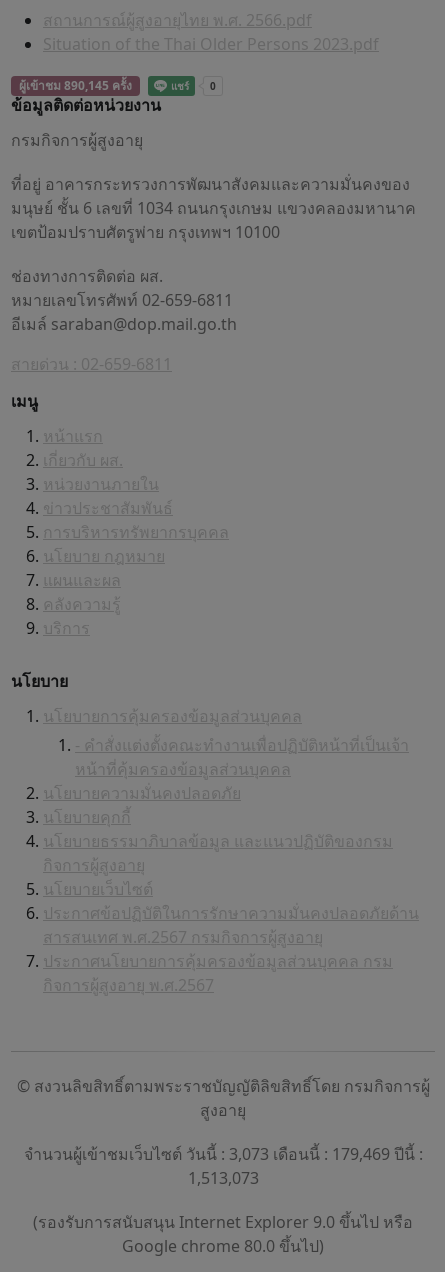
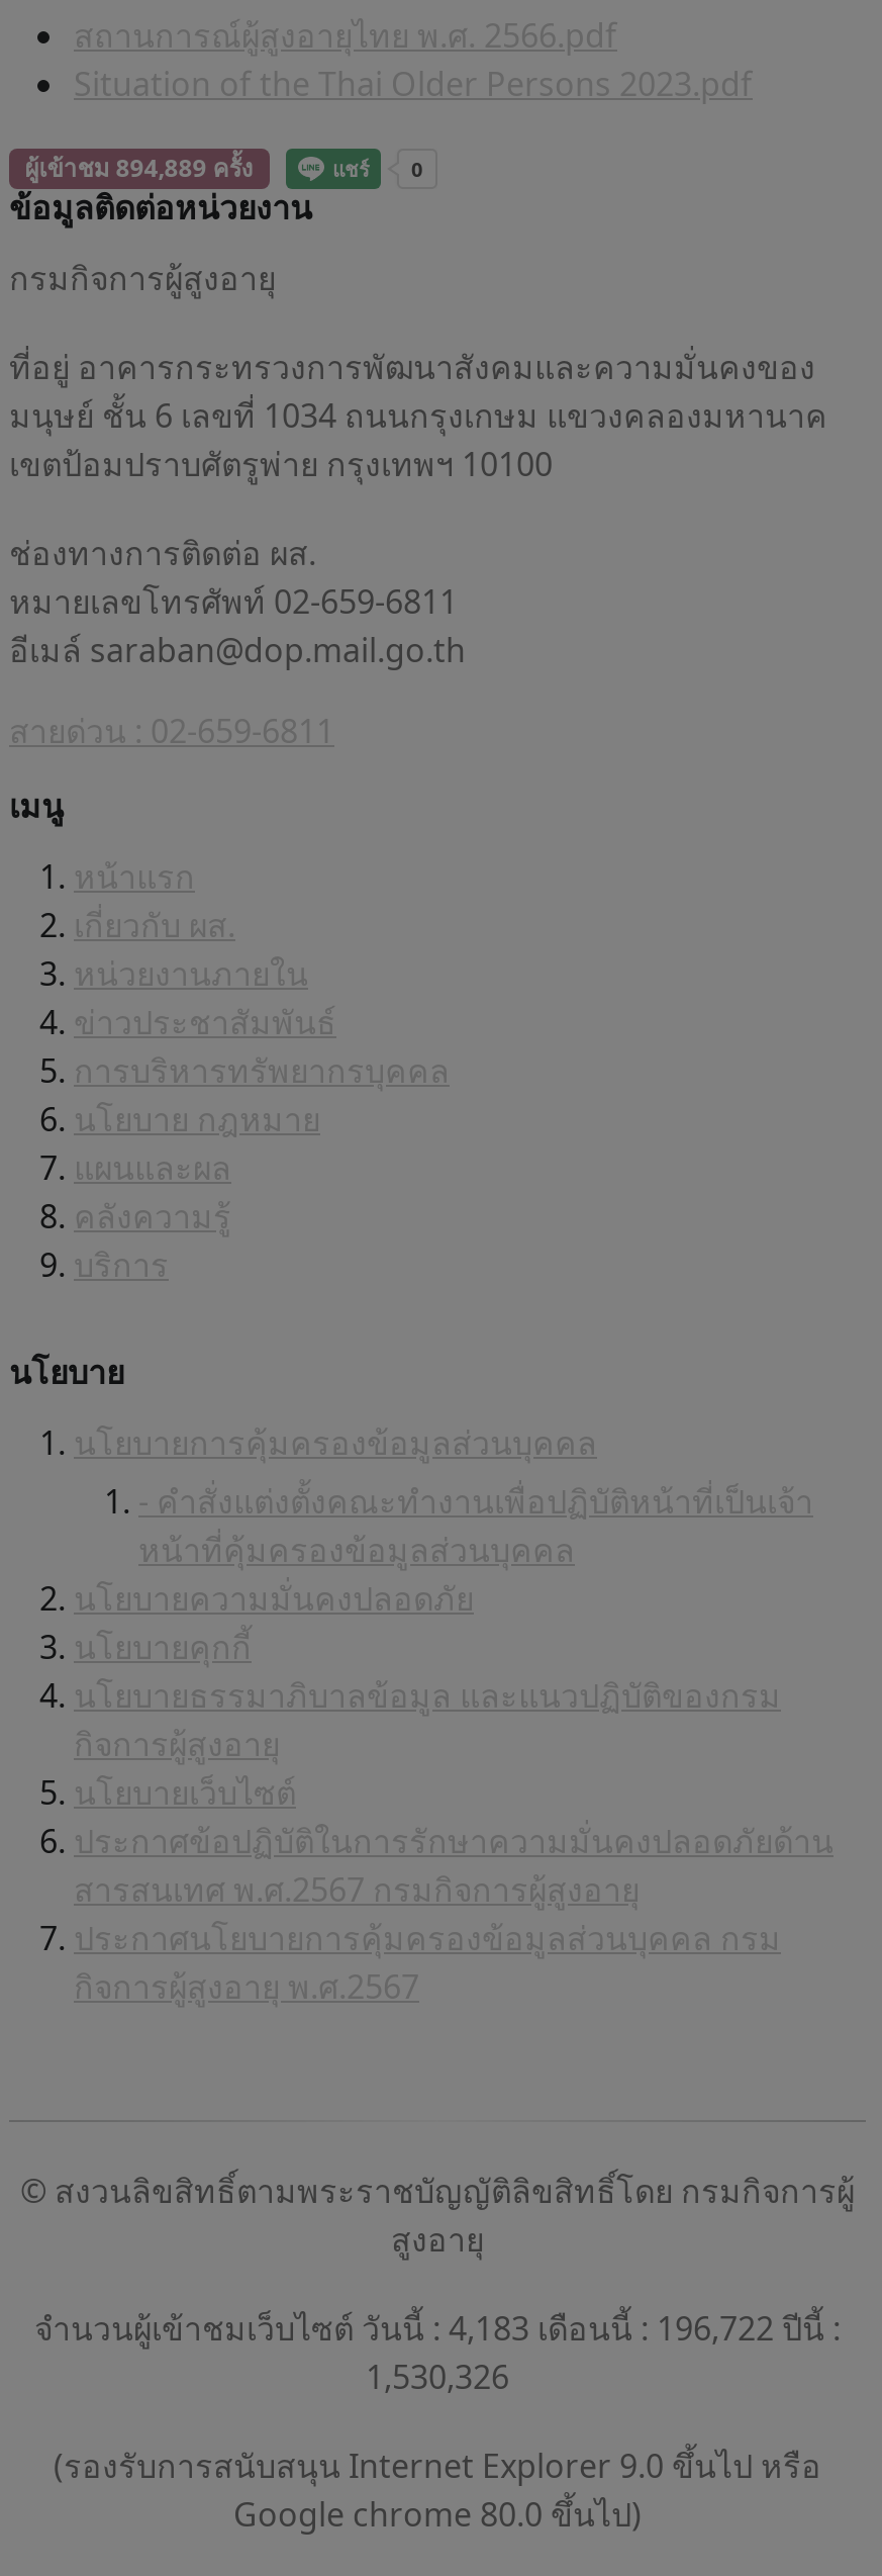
- ผู้เข้าชม 890,145 ครั้ง
+ ผู้เข้าชม 894,889 ครั้ง

- จำนวนผู้เข้าชมเว็บไซต์ วันนี้ : 3,073 เดือนนี้ : 179,469 ปีนี้ :
+ จำนวนผู้เข้าชมเว็บไซต์ วันนี้ : 4,183 เดือนนี้ : 196,722 ปีนี้ :

- 1,513,073
+ 1,530,326
